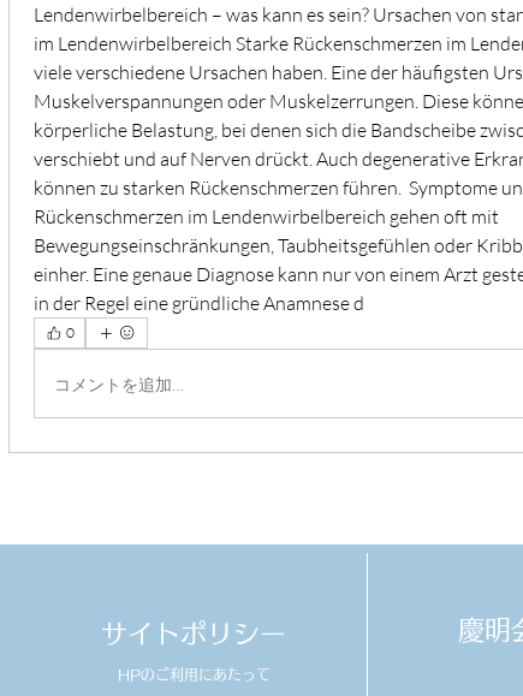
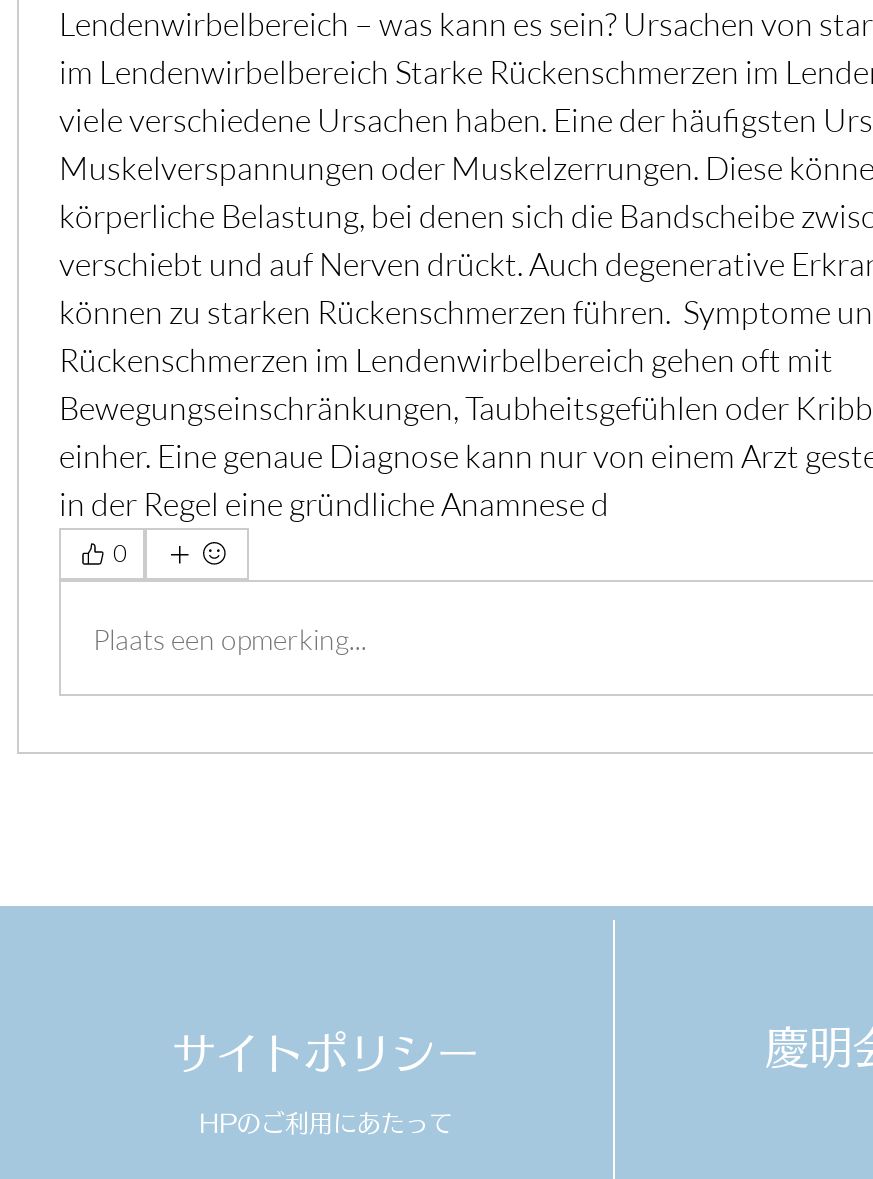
- コメントを追加…
+ Plaats een opmerking...
